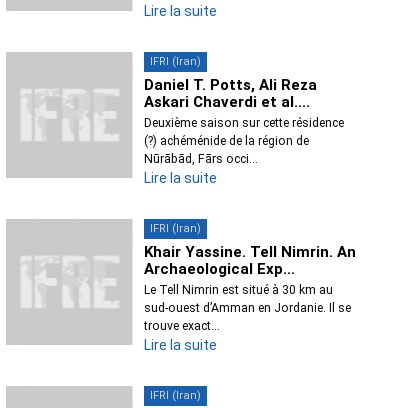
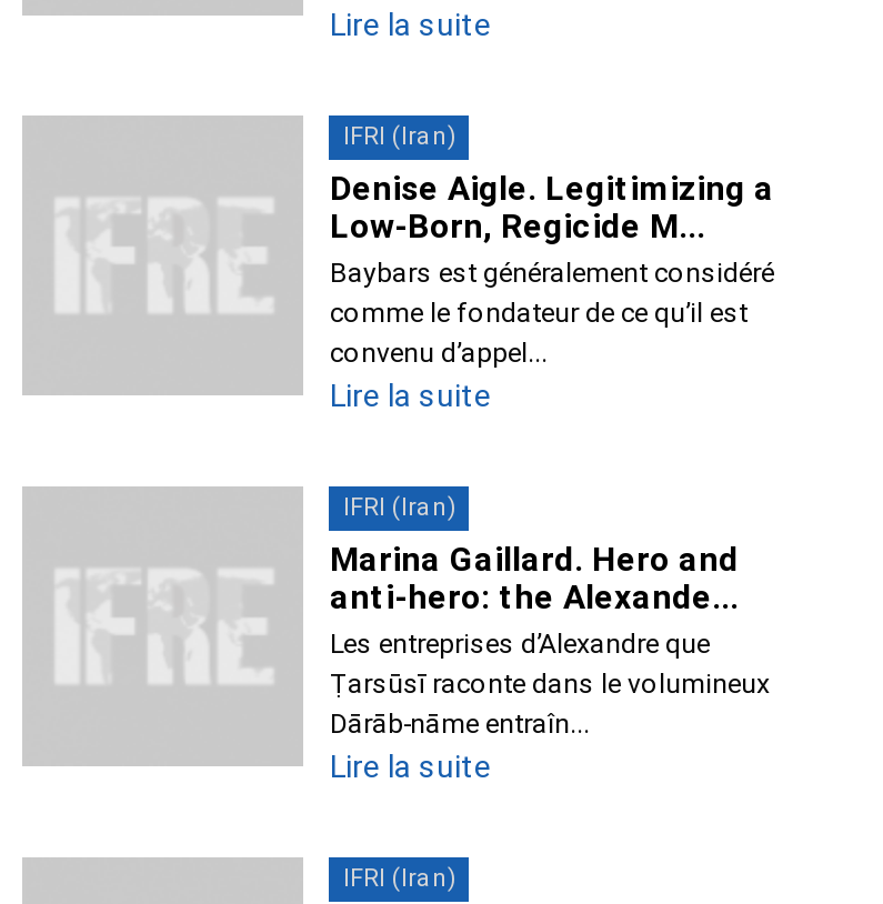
- Daniel T. Potts, Ali Reza
- Askari Chaverdi et al....
- Deuxième saison sur cette résidence
- (?) achéménide de la région de
- Nūrābād, Fārs occi...
+ Denise Aigle. Legitimizing a
+ Low-Born, Regicide M...
+ Baybars est généralement considéré
+ comme le fondateur de ce qu’il est
+ convenu d’appel...

- Khair Yassine. Tell Nimrin. An
- Archaeological Exp...
- Le Tell Nimrin est situé à 30 km au
- sud-ouest d’Amman en Jordanie. Il se
- trouve exact...
+ Marina Gaillard. Hero and
+ anti-hero: the Alexande...
+ Les entreprises d’Alexandre que
+ Ṭarsūsī raconte dans le volumineux
+ Dārāb-nāme entraîn...
